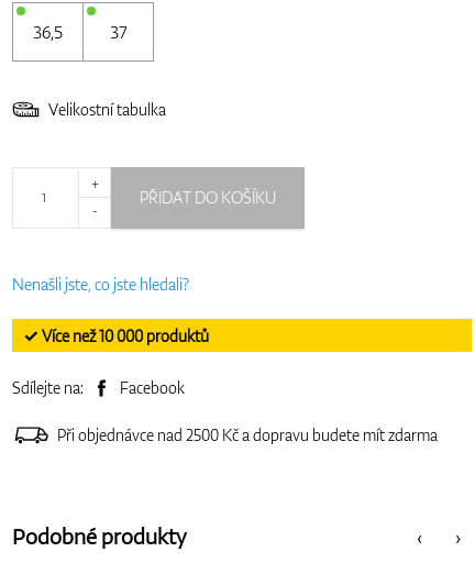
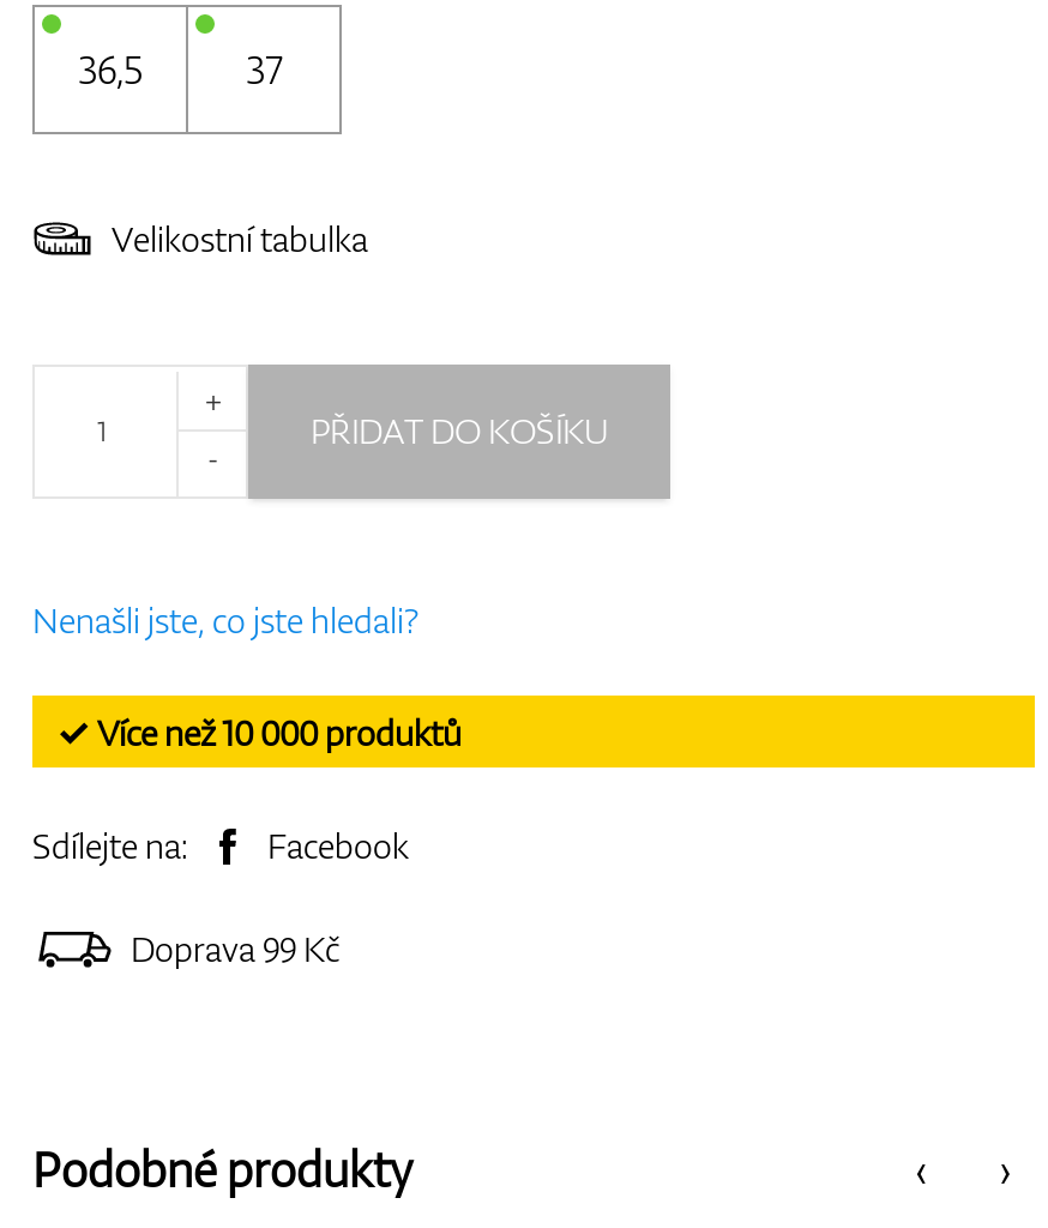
- Při objednávce nad 2500 Kč a dopravu budete mít zdarma
+ Doprava 99 Kč
